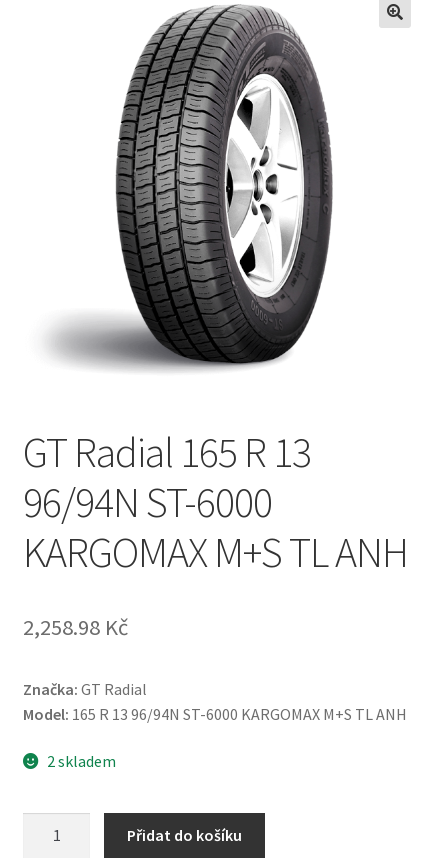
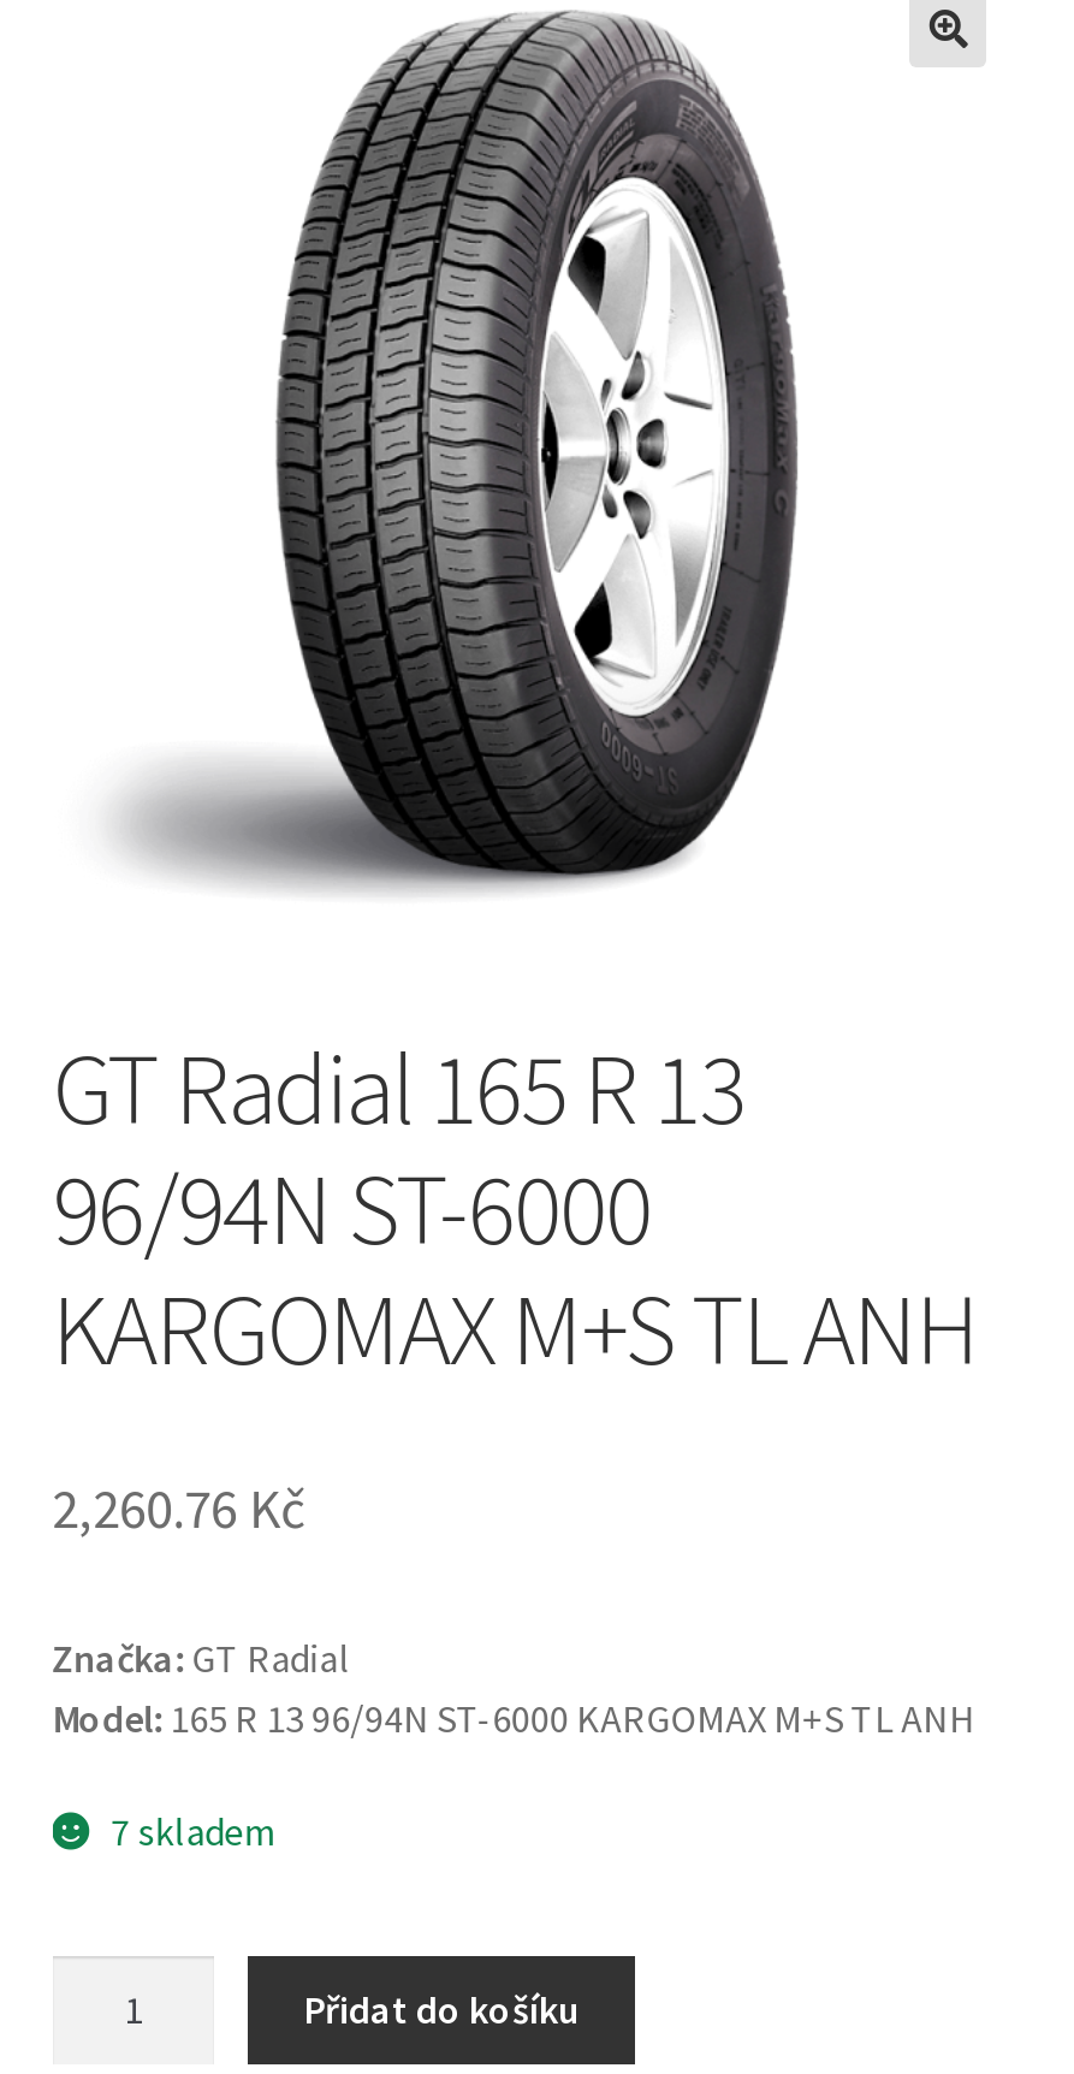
- 2,258.98 Kč
+ 2,260.76 Kč

- 2 skladem
+ 7 skladem
